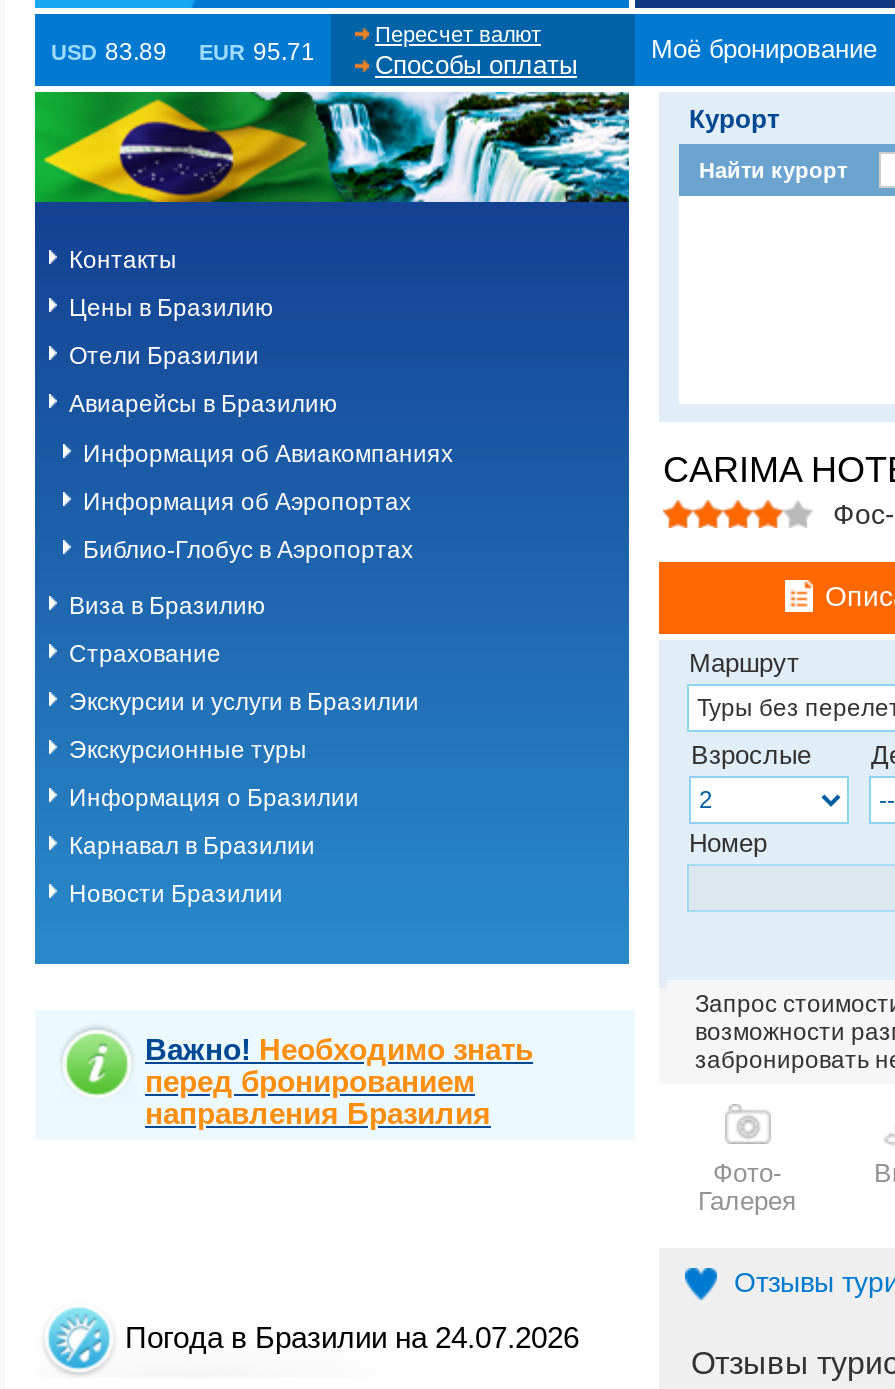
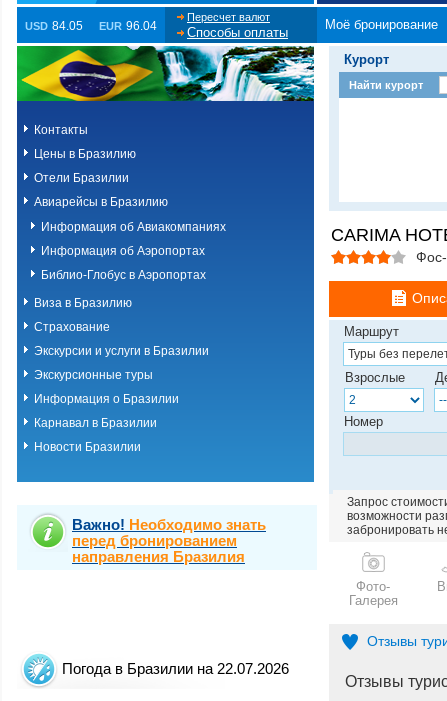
- USD 83.89
+ USD 84.05

- EUR 95.71
+ EUR 96.04

- Погода в Бразилии на 24.07.2026
+ Погода в Бразилии на 22.07.2026
